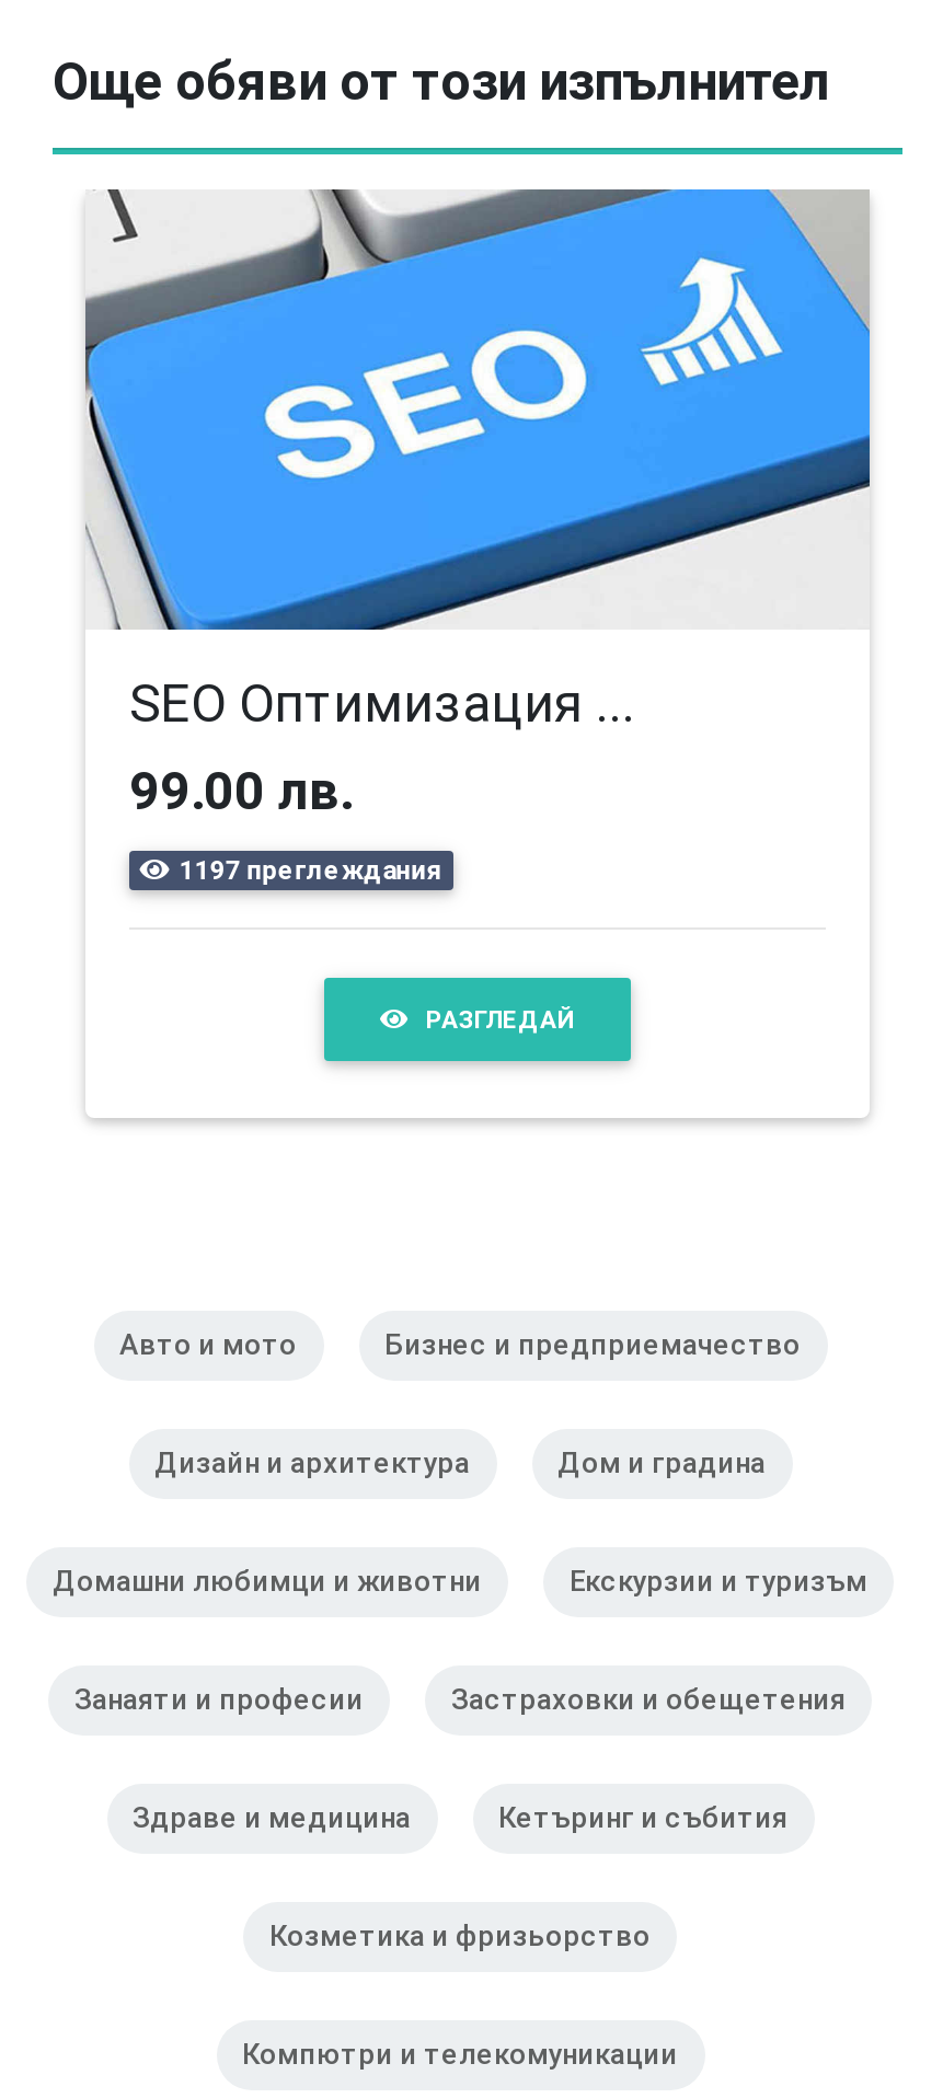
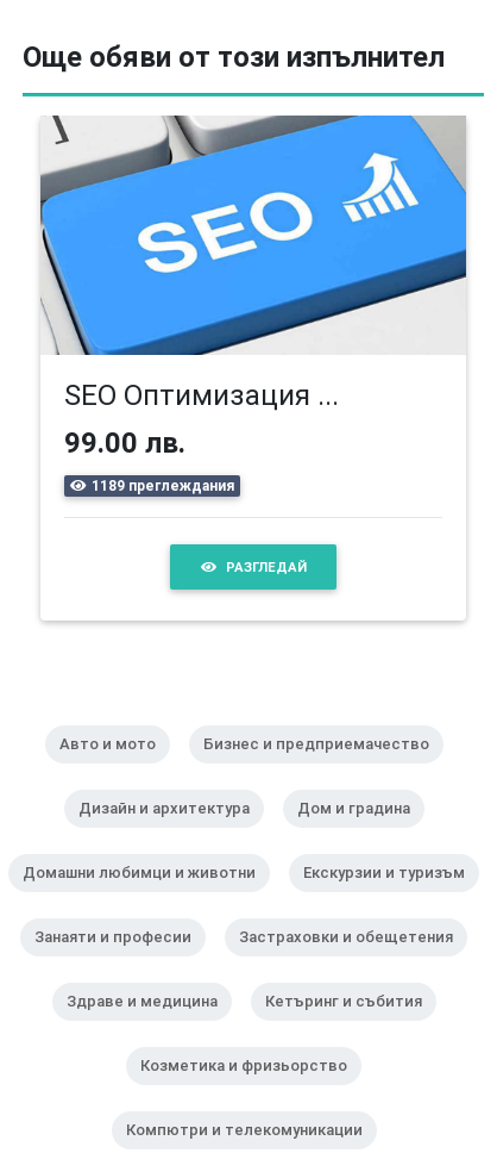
- 1197 преглеждания
+ 1189 преглеждания
